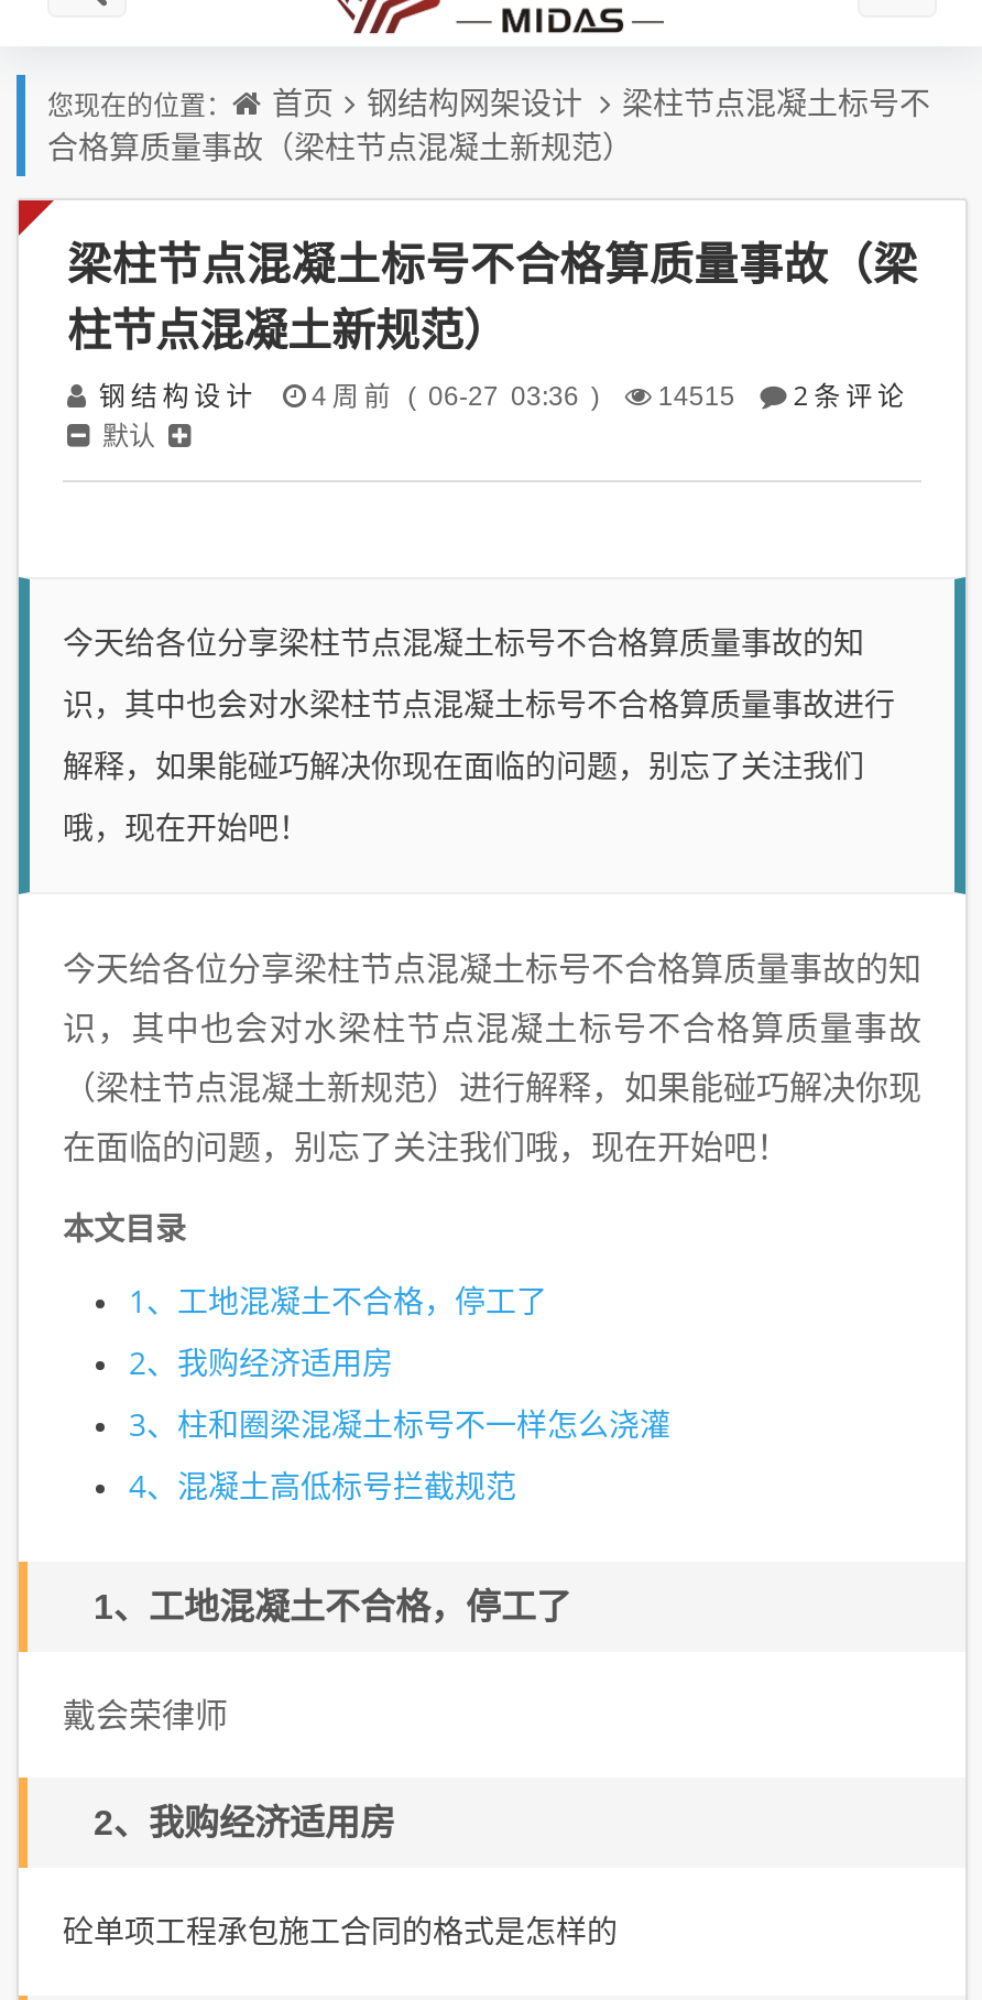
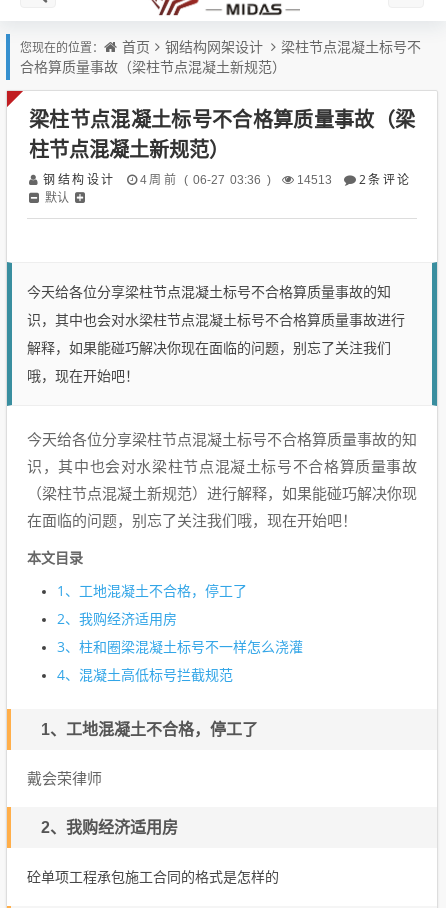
- 钢结构设计 4周前 ( 06-27 03:36 ) 14515 2条评论
+ 钢结构设计 4周前 ( 06-27 03:36 ) 14513 2条评论
